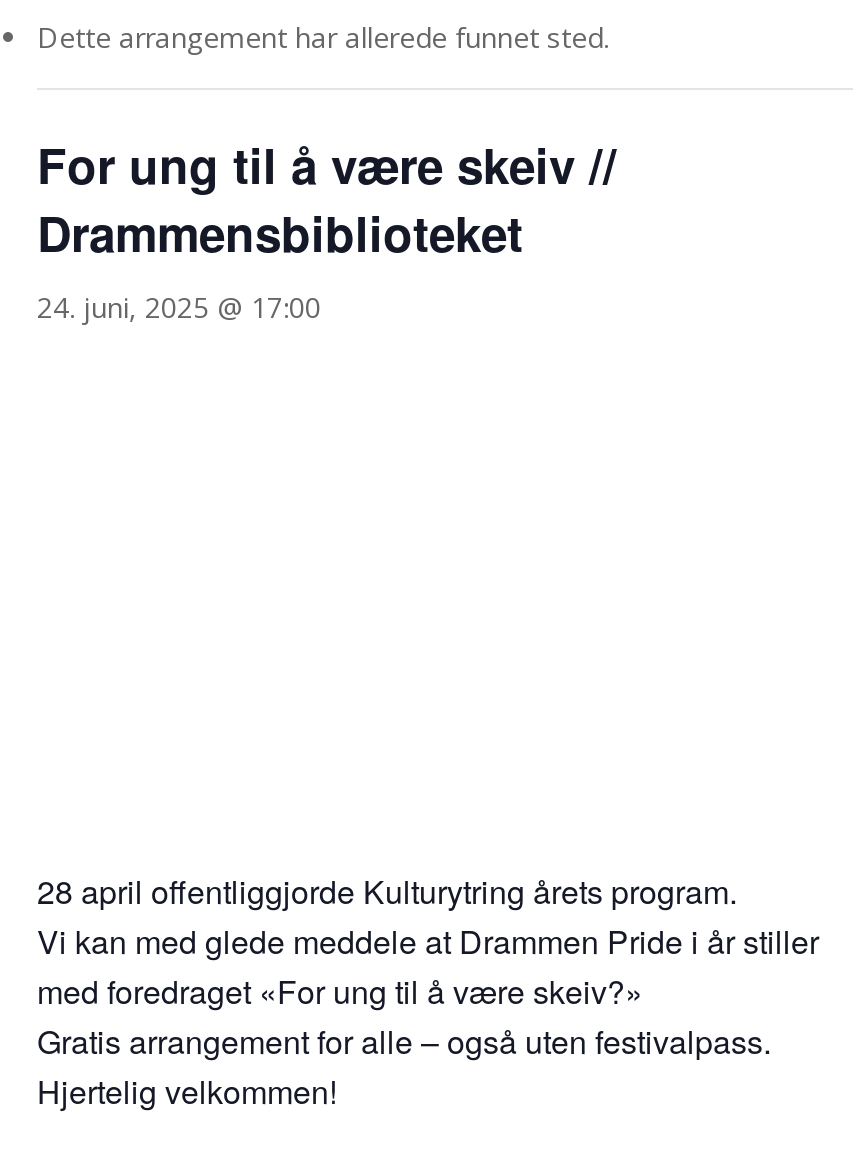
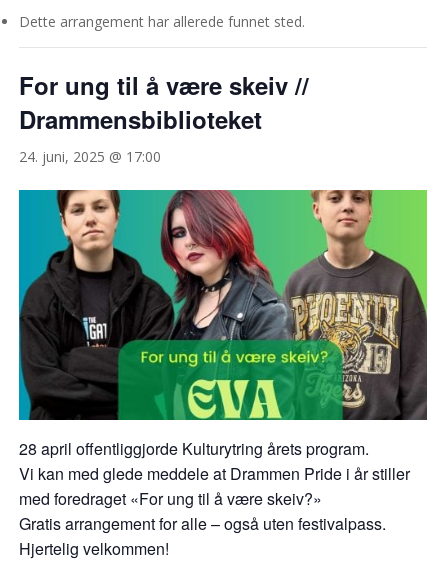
+ [image]
